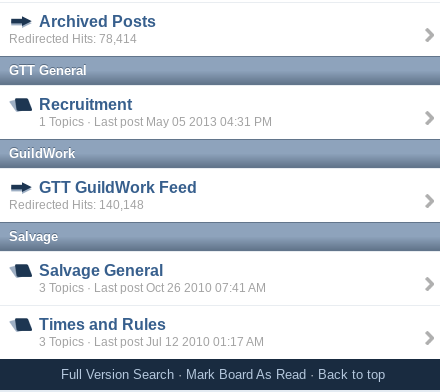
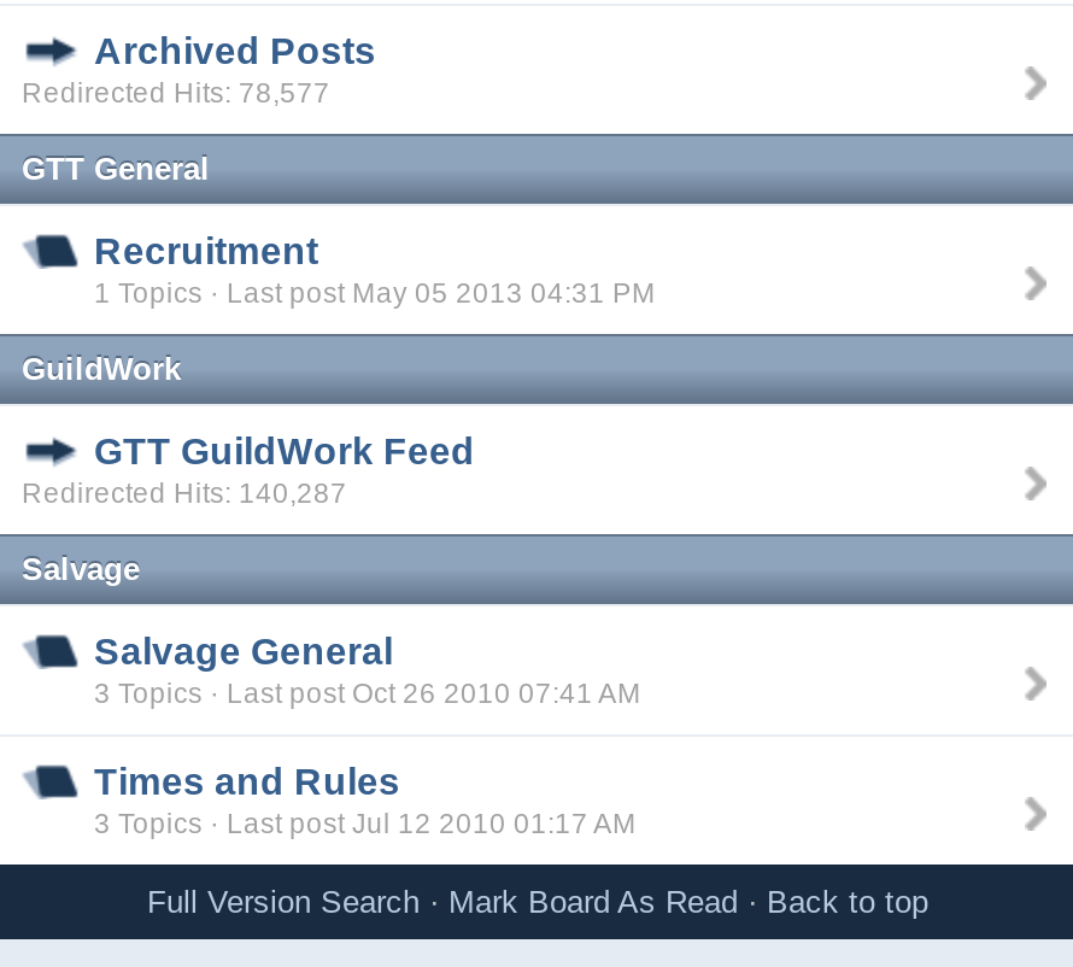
- Redirected Hits: 78,414
+ Redirected Hits: 78,577

- Redirected Hits: 140,148
+ Redirected Hits: 140,287
